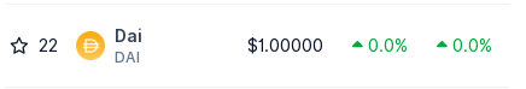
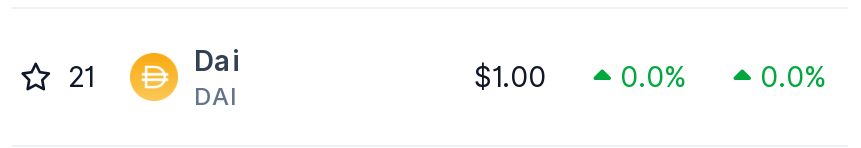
- 22
+ 21

- $1.00000
+ $1.00
